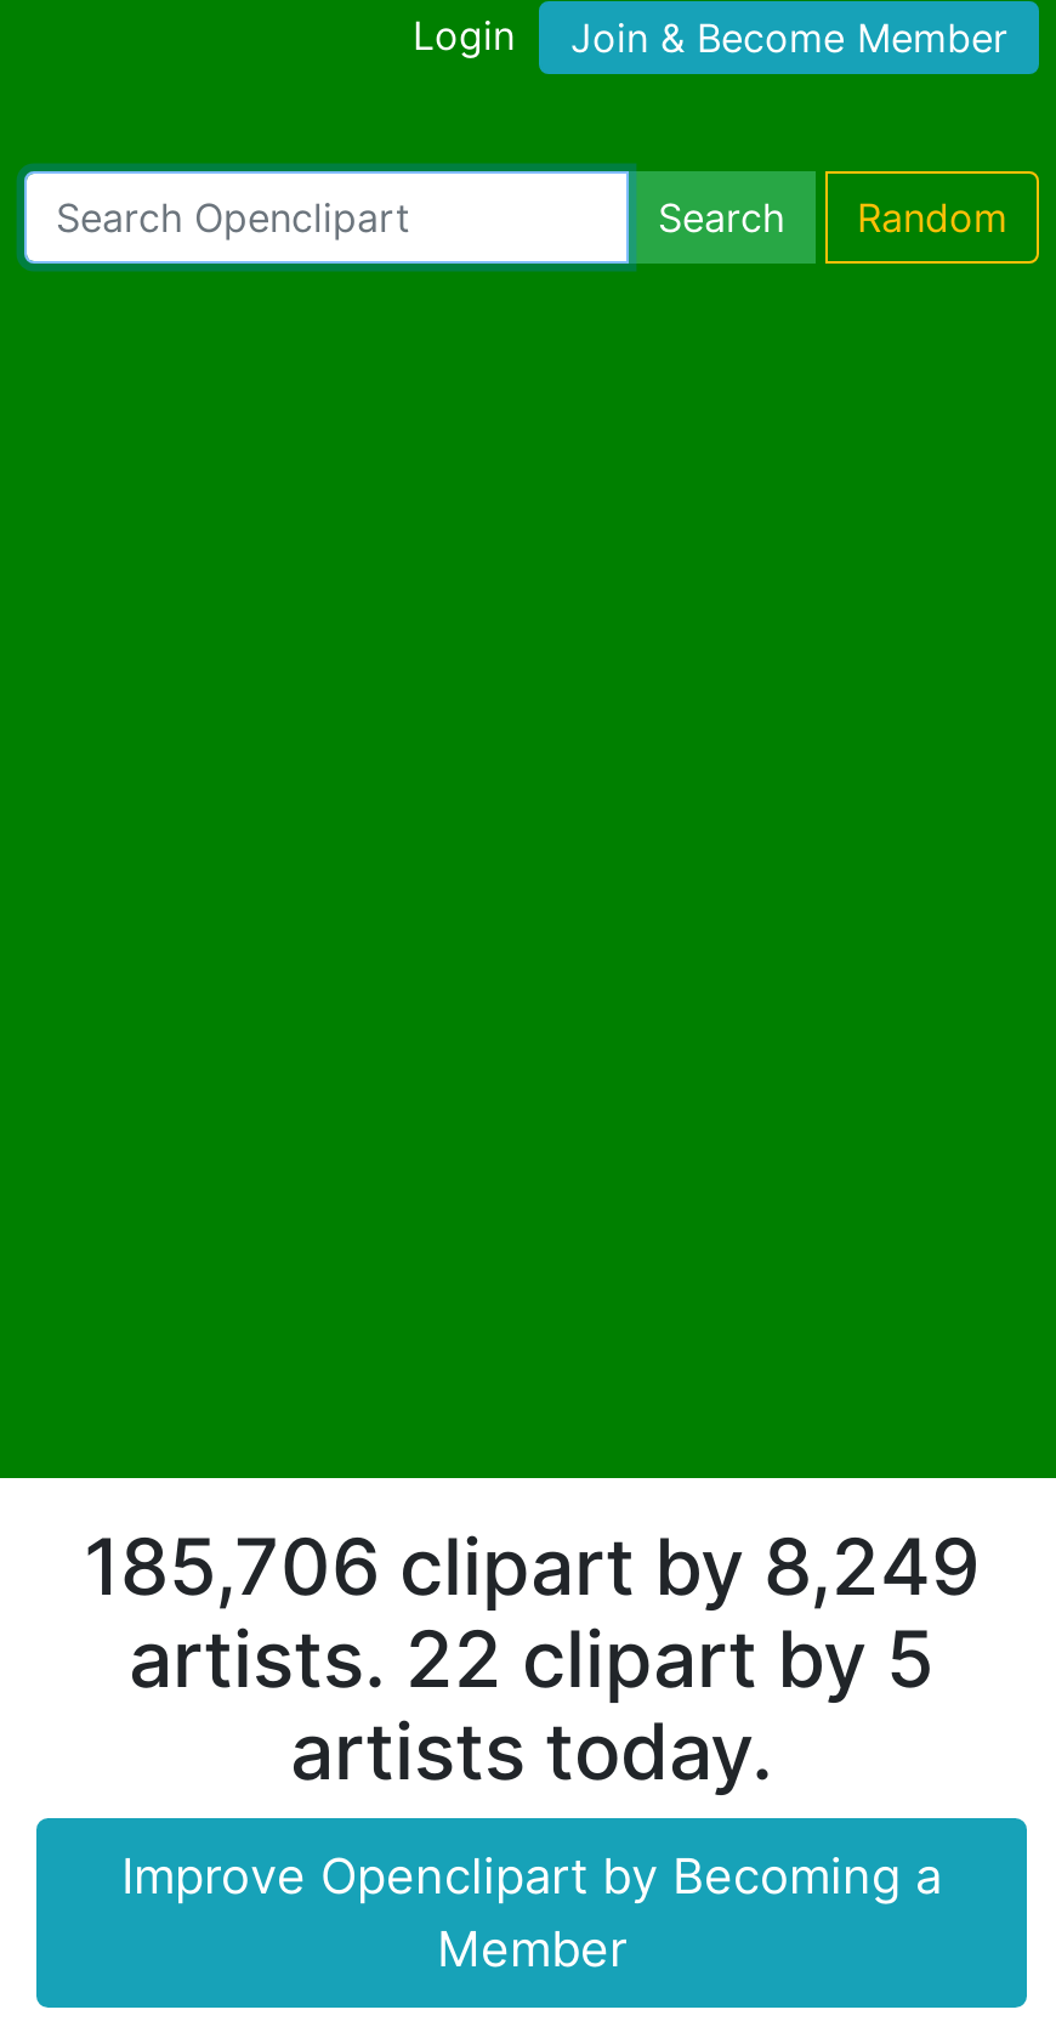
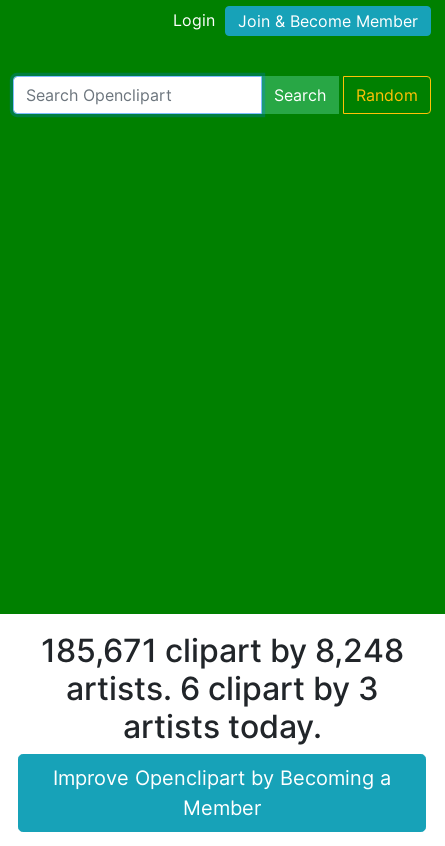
- 185,706 clipart by 8,249
+ 185,671 clipart by 8,248

- artists. 22 clipart by 5
+ artists. 6 clipart by 3
